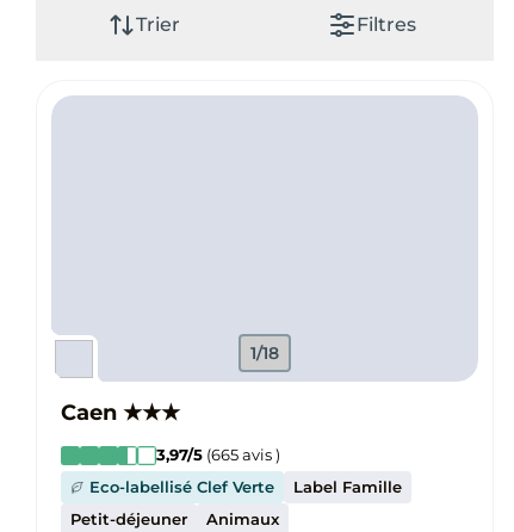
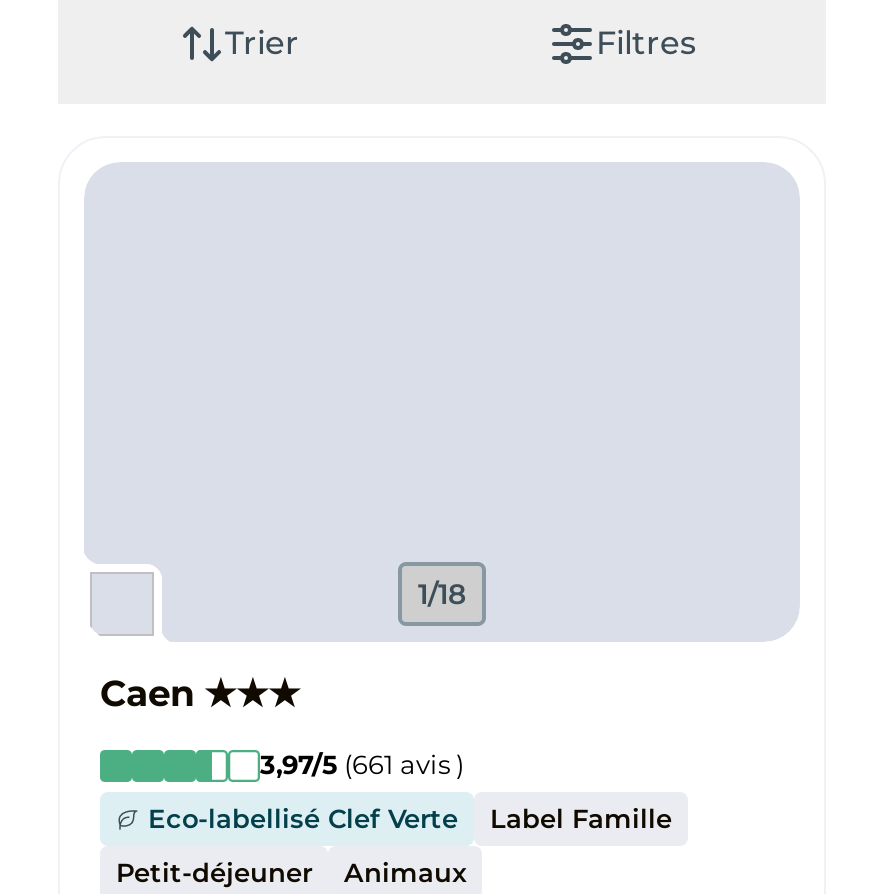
- 3,97/5 (665 avis )
+ 3,97/5 (661 avis )
